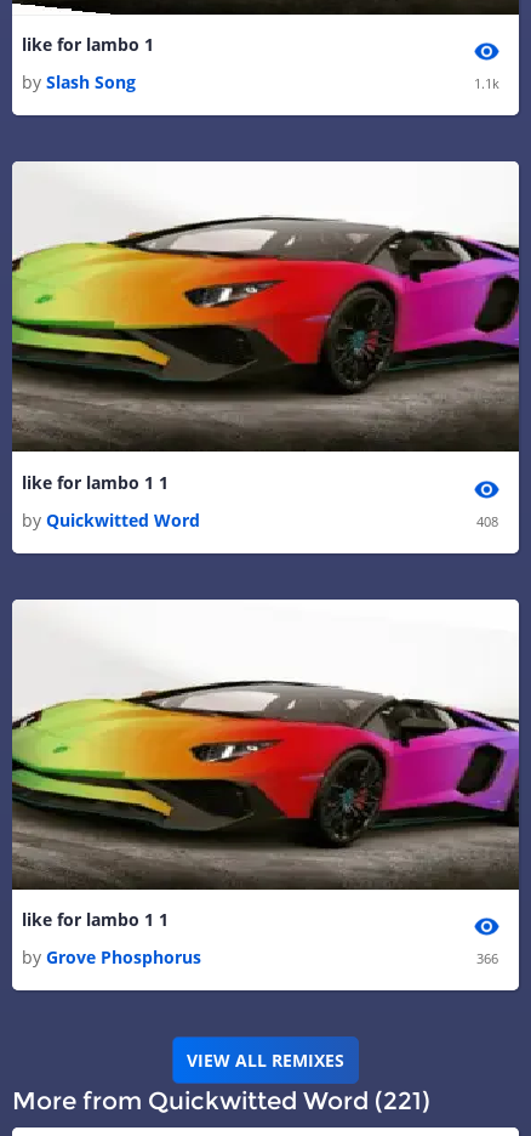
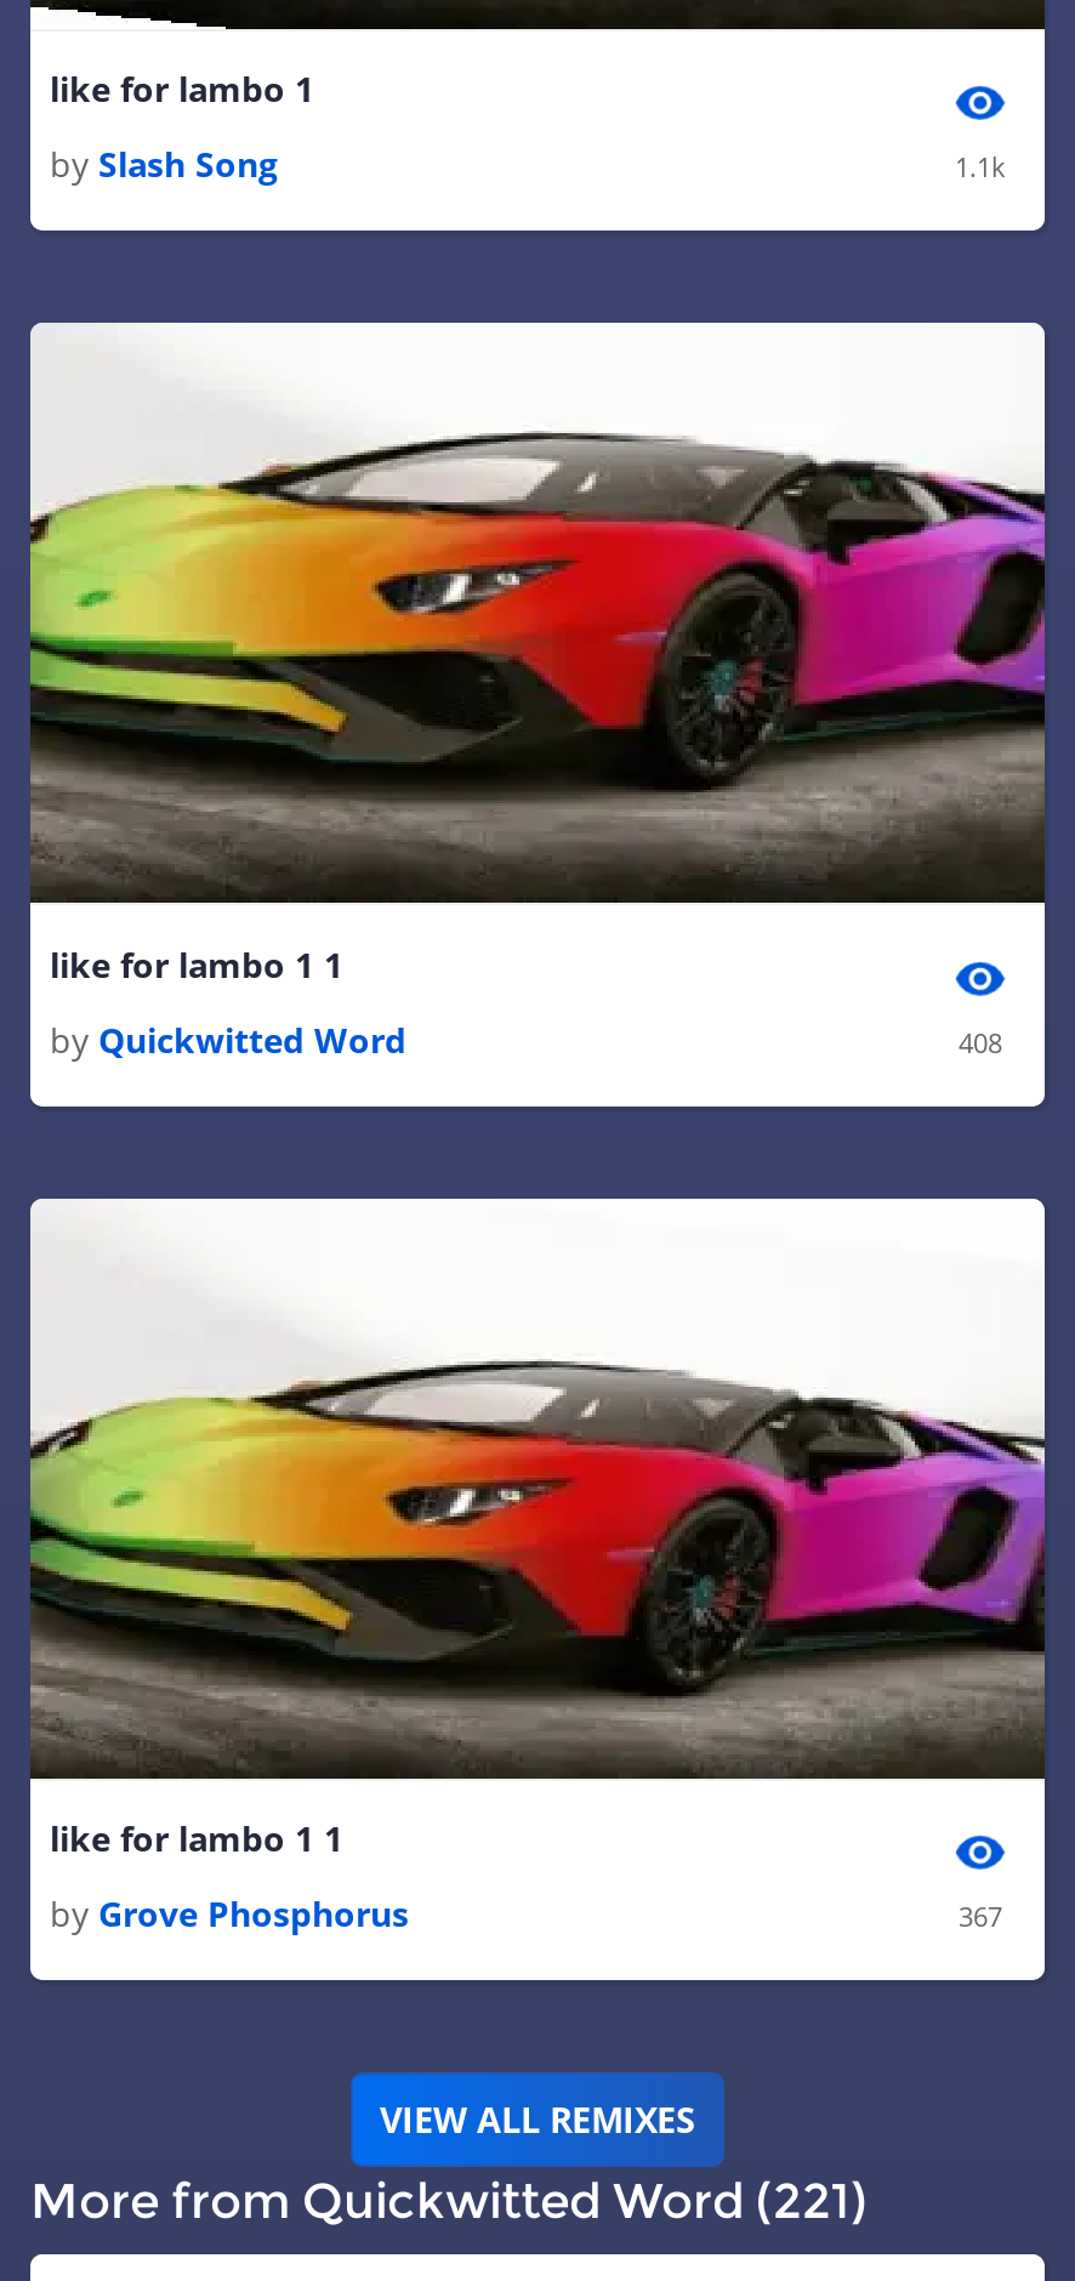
- 366
+ 367
